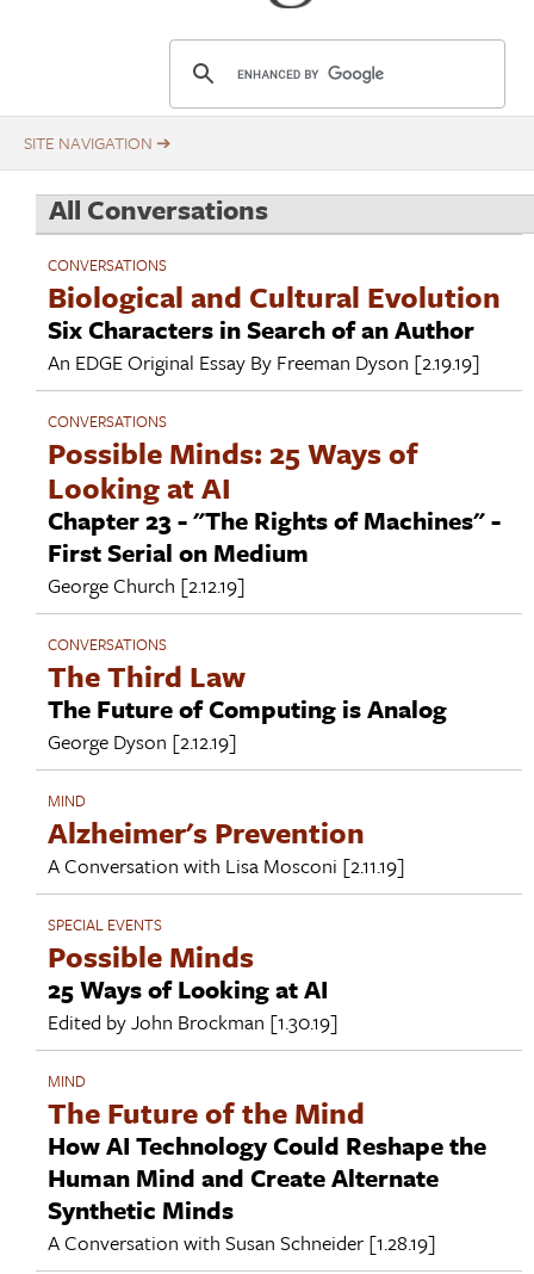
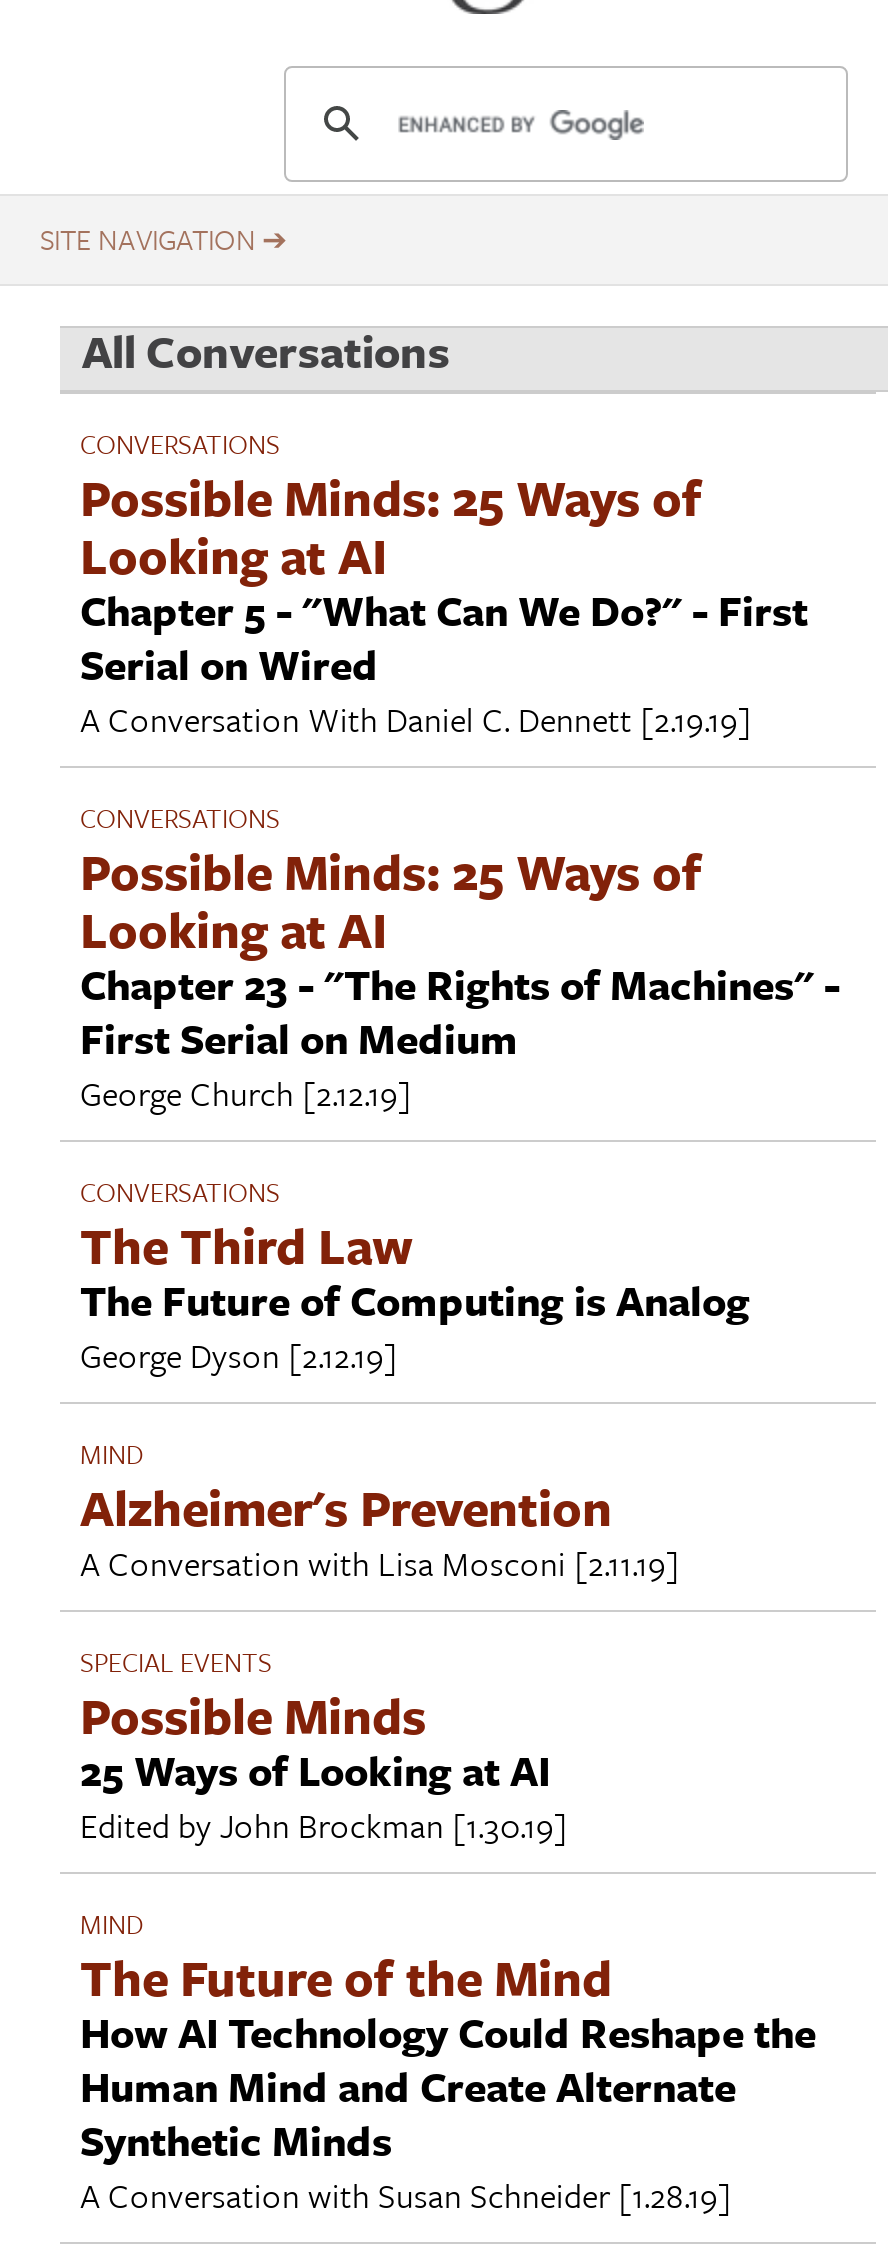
- Biological and Cultural Evolution
- Six Characters in Search of an Author
- An EDGE Original Essay By Freeman Dyson [2.19.19]
+ Possible Minds: 25 Ways of
+ Looking at AI
+ Chapter 5 - "What Can We Do?" - First
+ Serial on Wired
+ A Conversation With Daniel C. Dennett [2.19.19]
